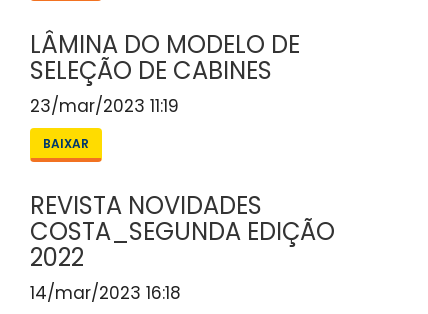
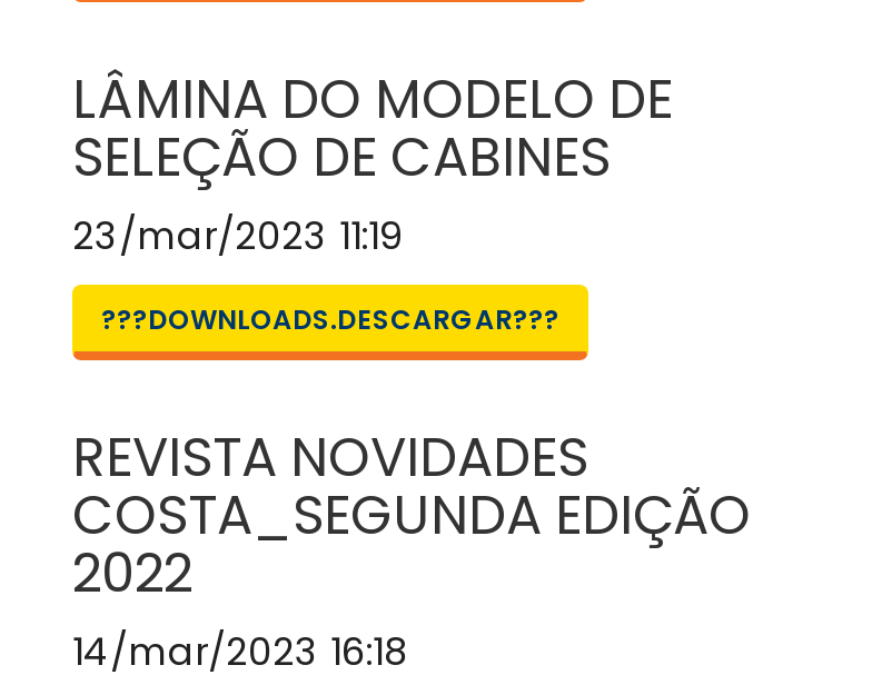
- BAIXAR
+ ???DOWNLOADS.DESCARGAR???
